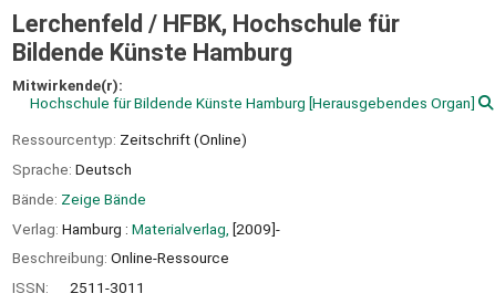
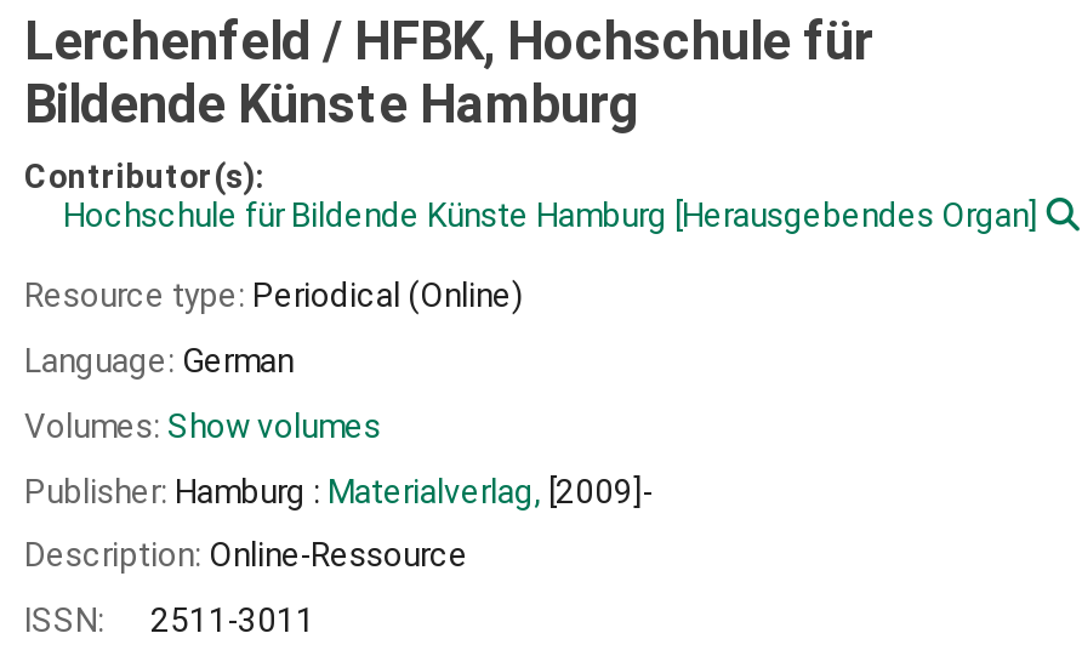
- Mitwirkende(r):
+ Contributor(s):

- Ressourcentyp: Zeitschrift (Online)
+ Resource type: Periodical (Online)

- Sprache: Deutsch
+ Language: German

- Bände: Zeige Bände
+ Volumes: Show volumes

- Verlag: Hamburg : Materialverlag, [2009]-
+ Publisher: Hamburg : Materialverlag, [2009]-

- Beschreibung: Online-Ressource
+ Description: Online-Ressource
